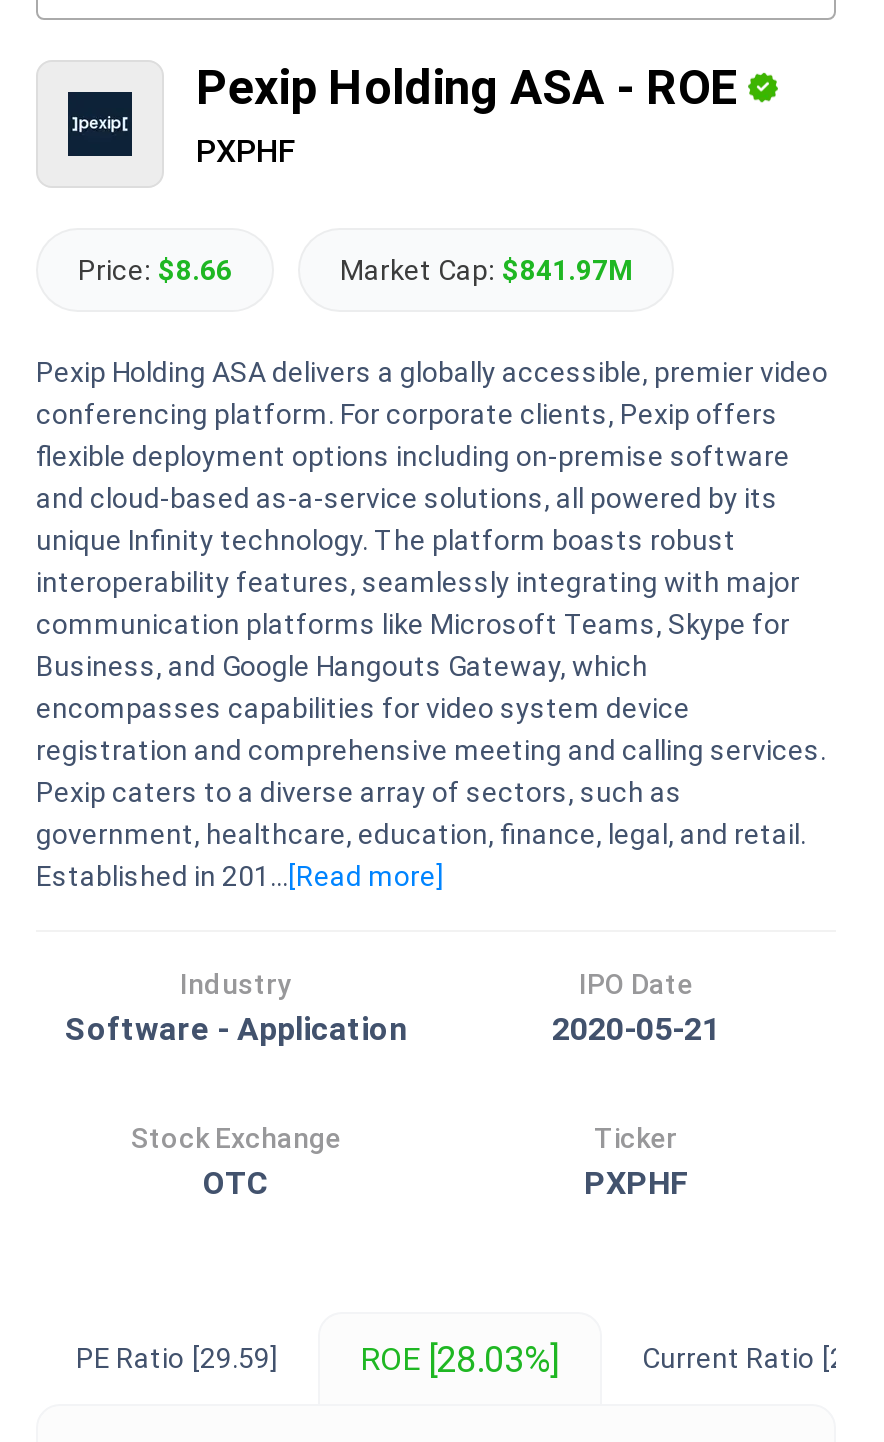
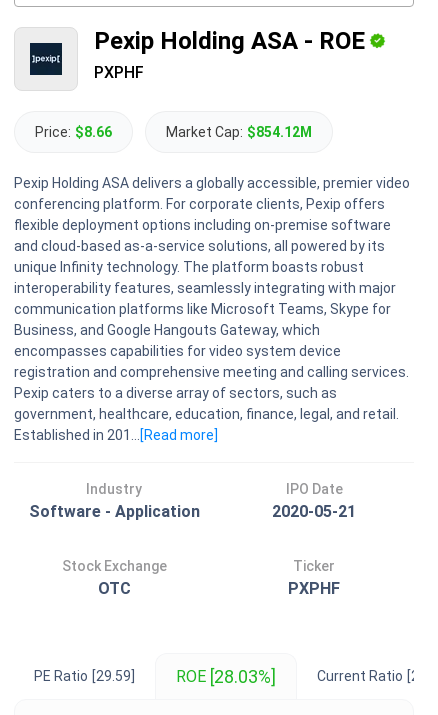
- Market Cap: $841.97M
+ Market Cap: $854.12M
